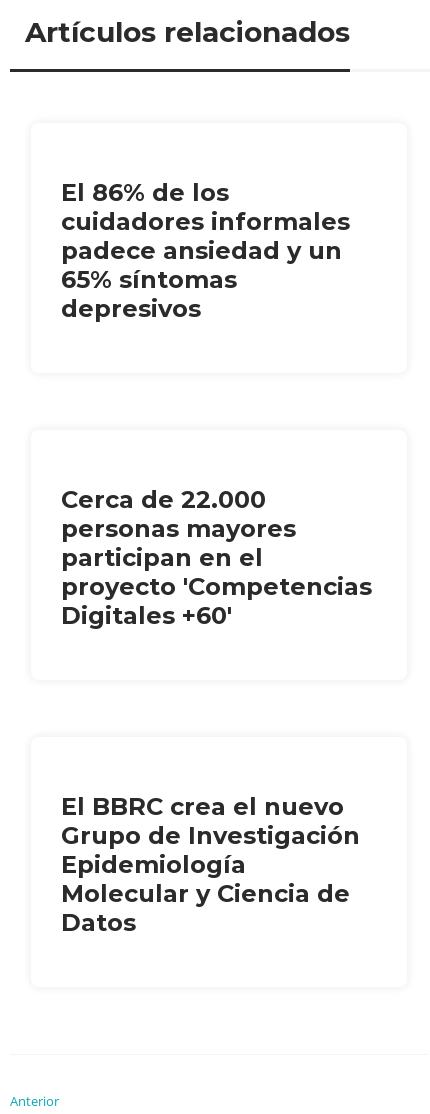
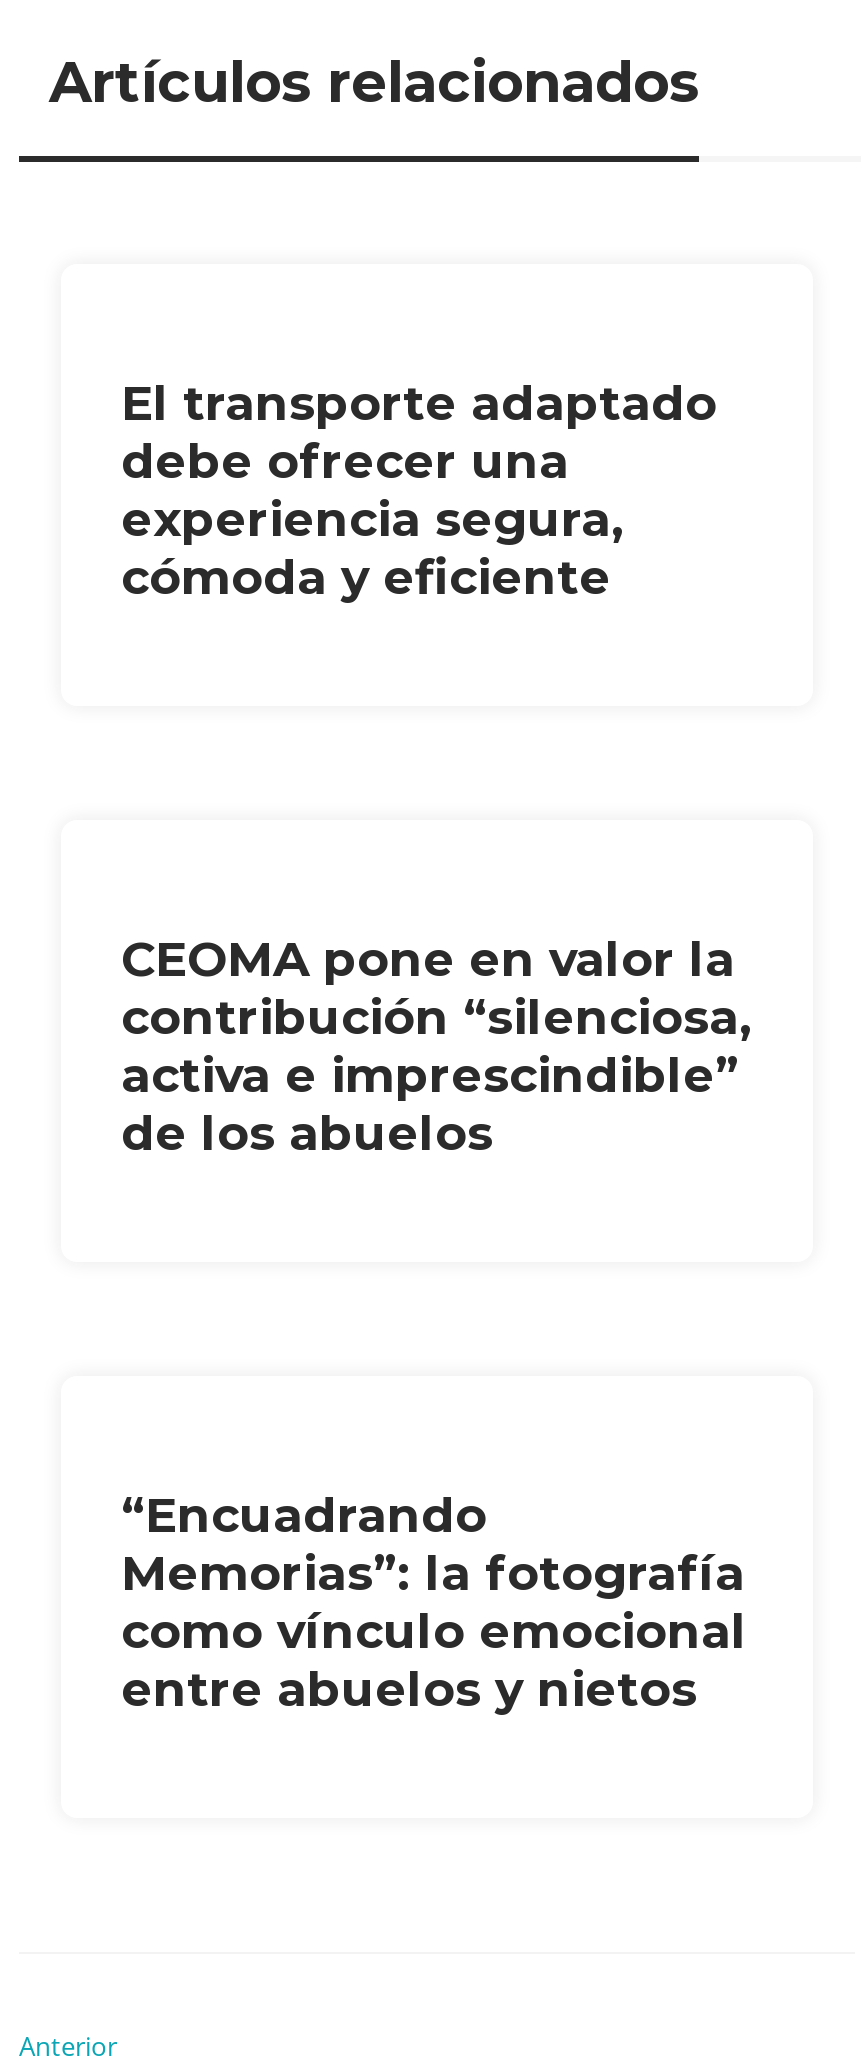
- El 86% de los
- cuidadores informales
- padece ansiedad y un
- 65% síntomas
- depresivos
+ El transporte adaptado
+ debe ofrecer una
+ experiencia segura,
+ cómoda y eficiente

- Cerca de 22.000
- personas mayores
- participan en el
- proyecto 'Competencias
- Digitales +60'
+ CEOMA pone en valor la
+ contribución “silenciosa,
+ activa e imprescindible”
+ de los abuelos

- El BBRC crea el nuevo
- Grupo de Investigación
- Epidemiología
- Molecular y Ciencia de
- Datos
+ “Encuadrando
+ Memorias”: la fotografía
+ como vínculo emocional
+ entre abuelos y nietos
